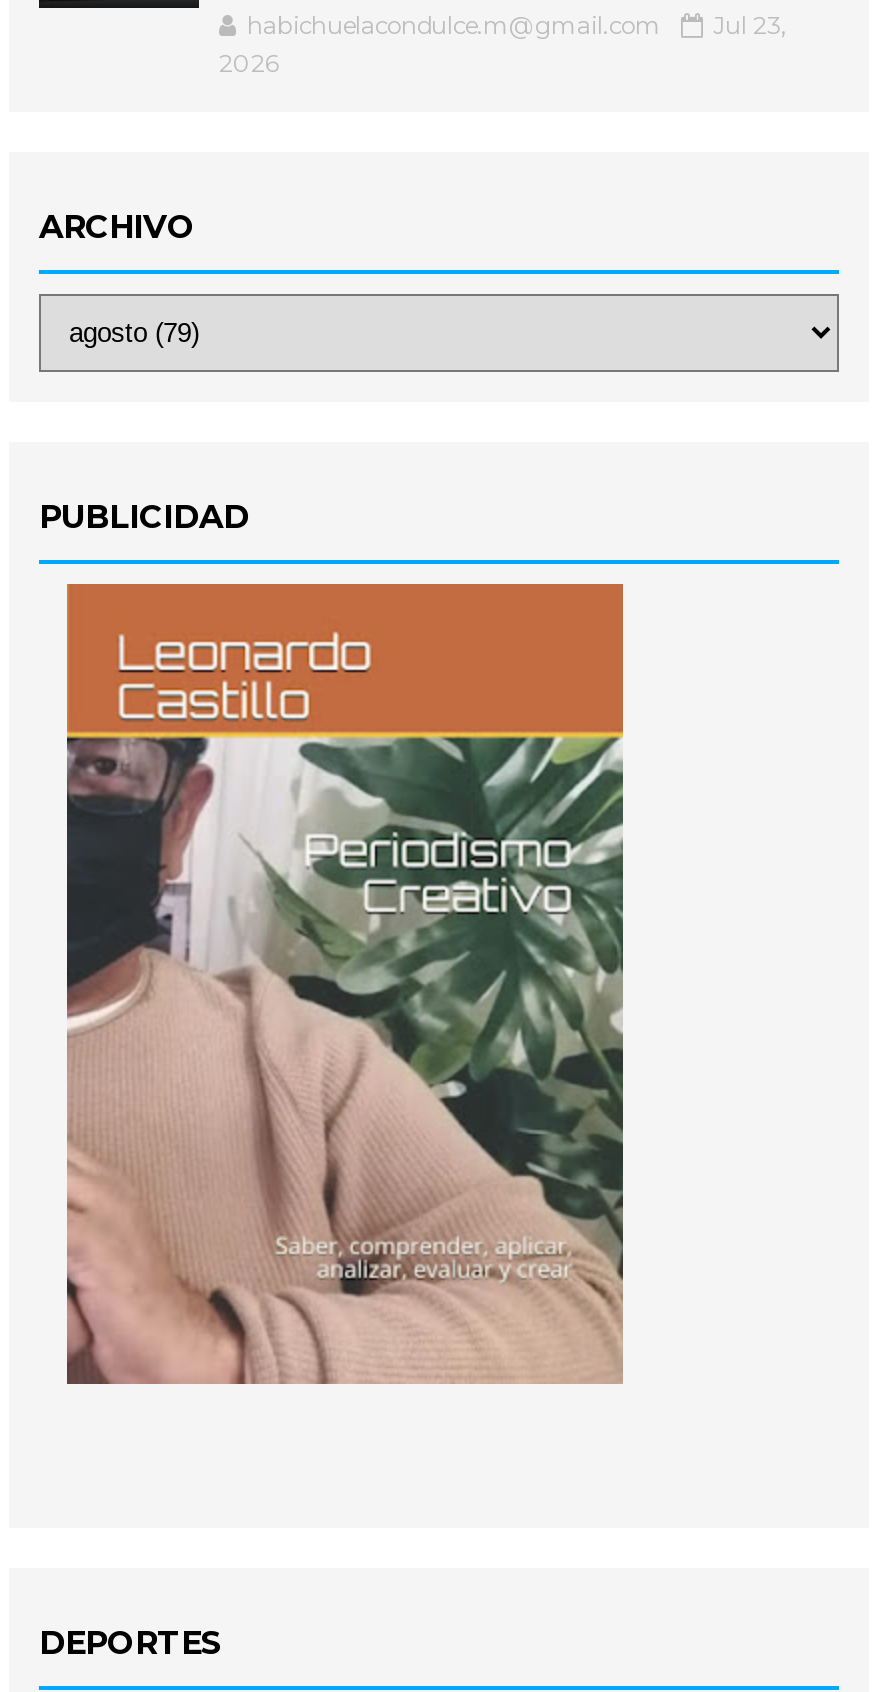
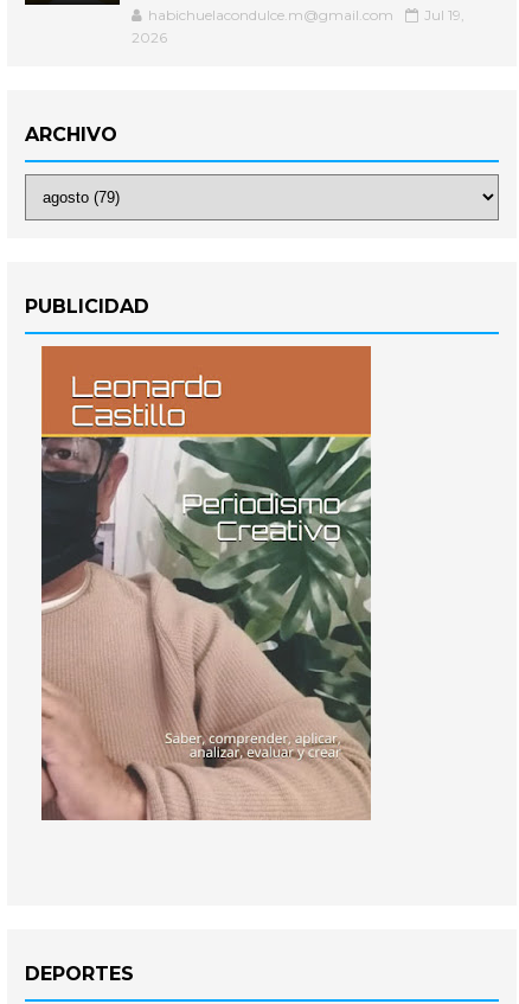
- habichuelacondulce.m@gmail.com Jul 23,
+ habichuelacondulce.m@gmail.com Jul 19,
